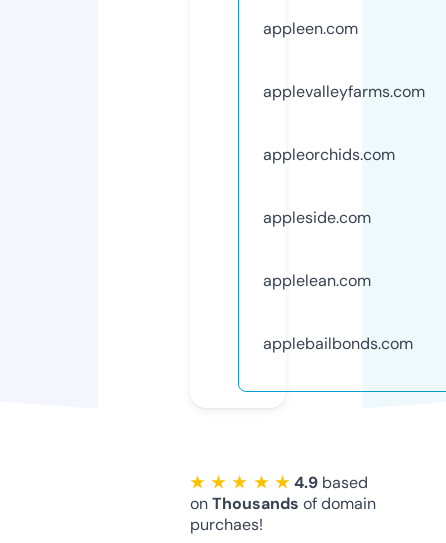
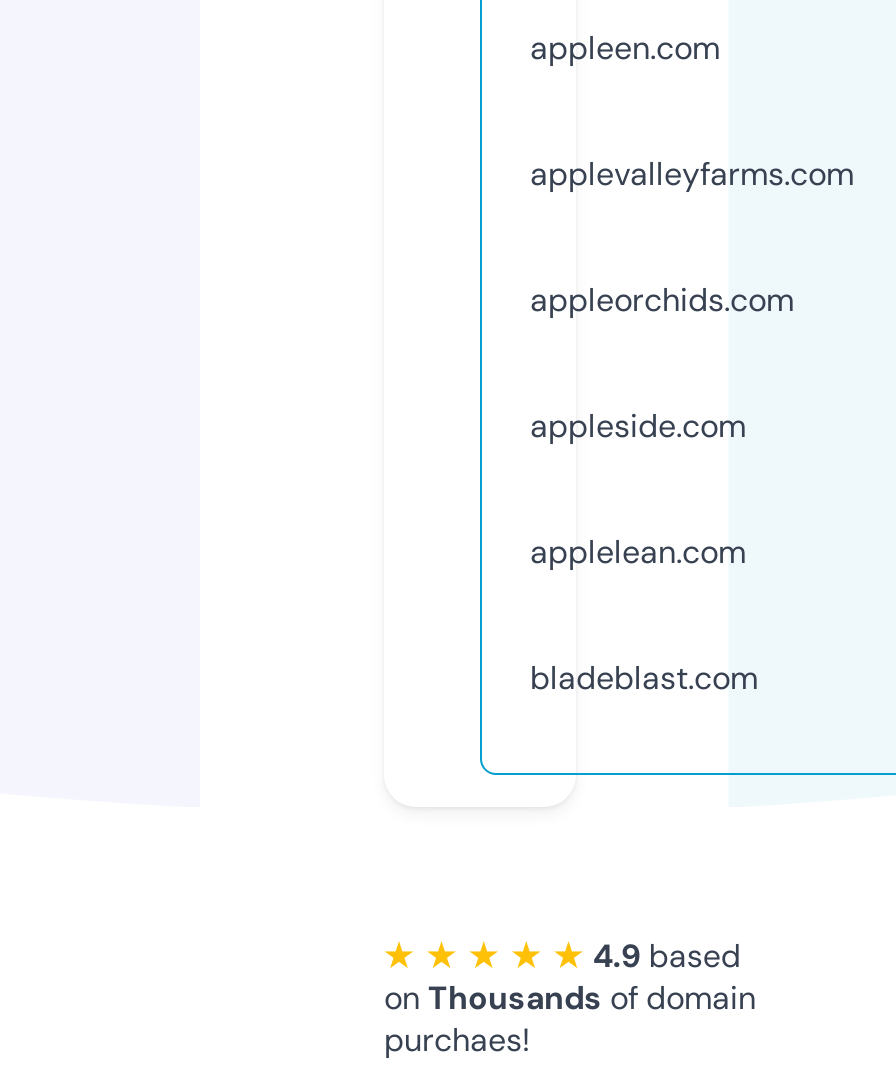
- applebailbonds.com
+ bladeblast.com
